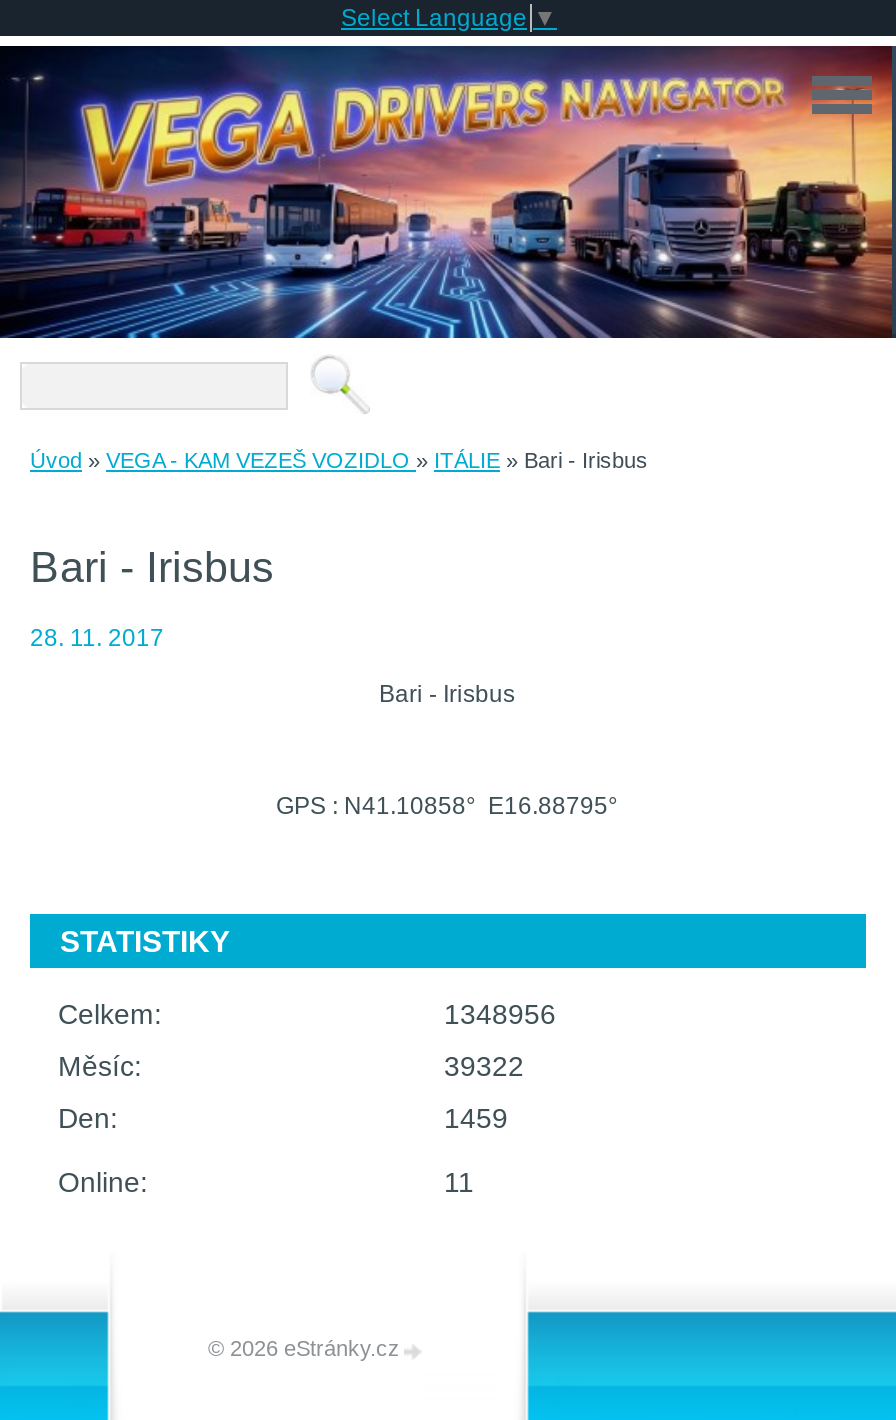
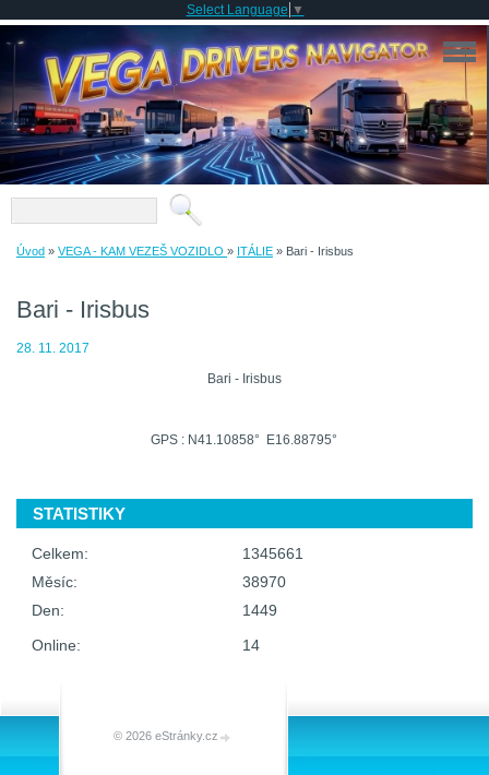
- 1348956
+ 1345661

- 39322
+ 38970

- 1459
+ 1449

- 11
+ 14
